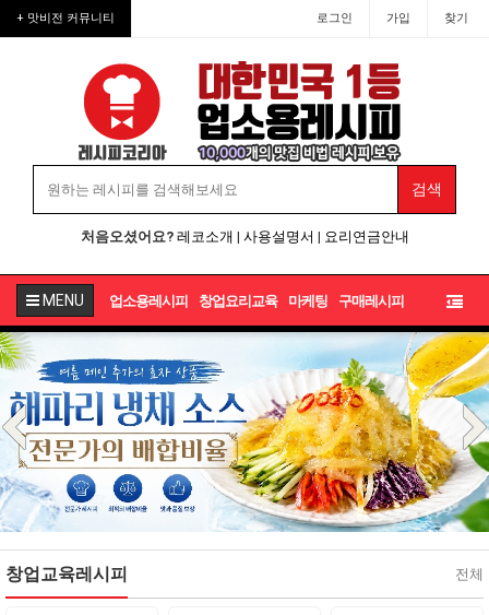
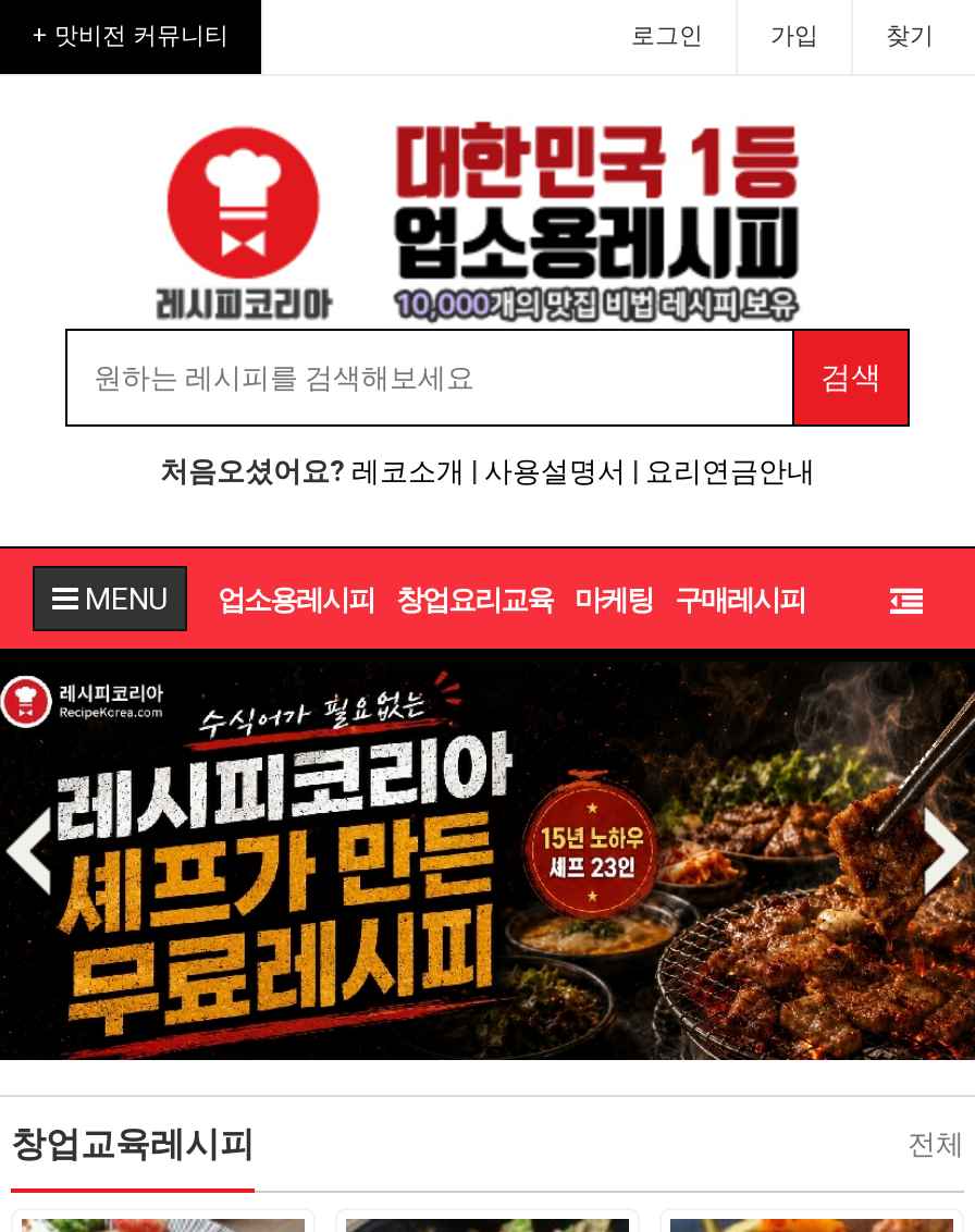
- [image]
+ [image]
